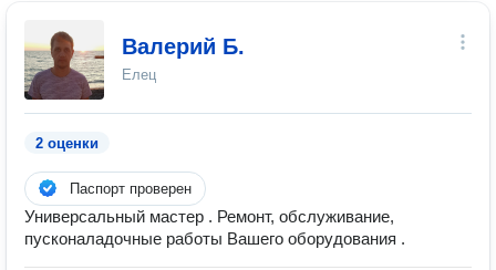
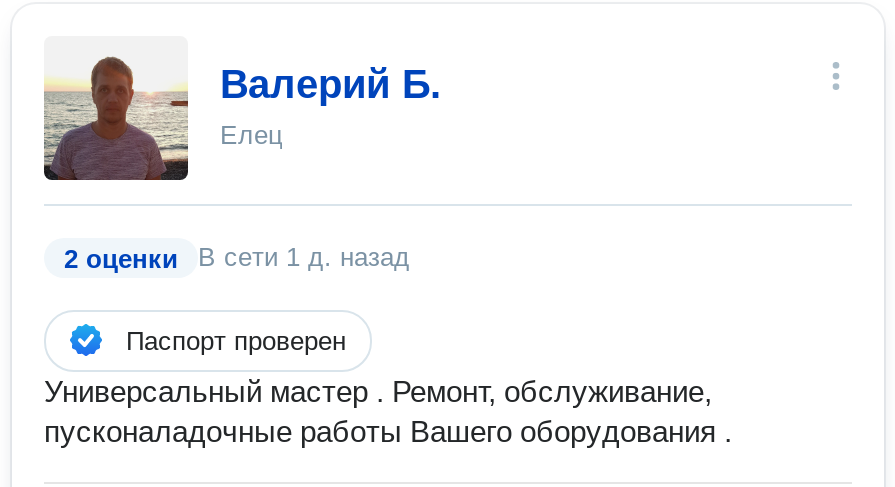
+ В сети 1 д. назад
